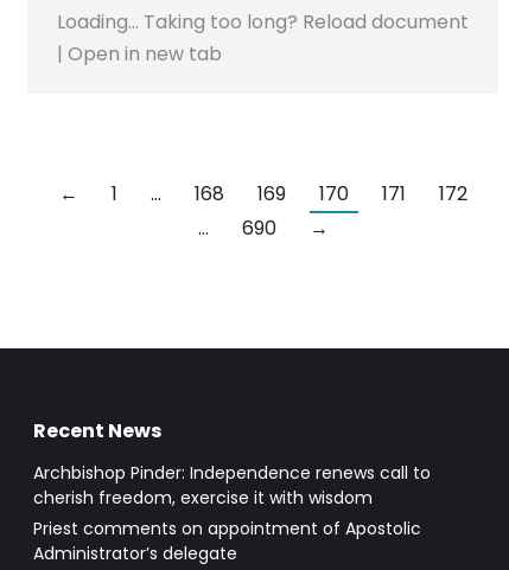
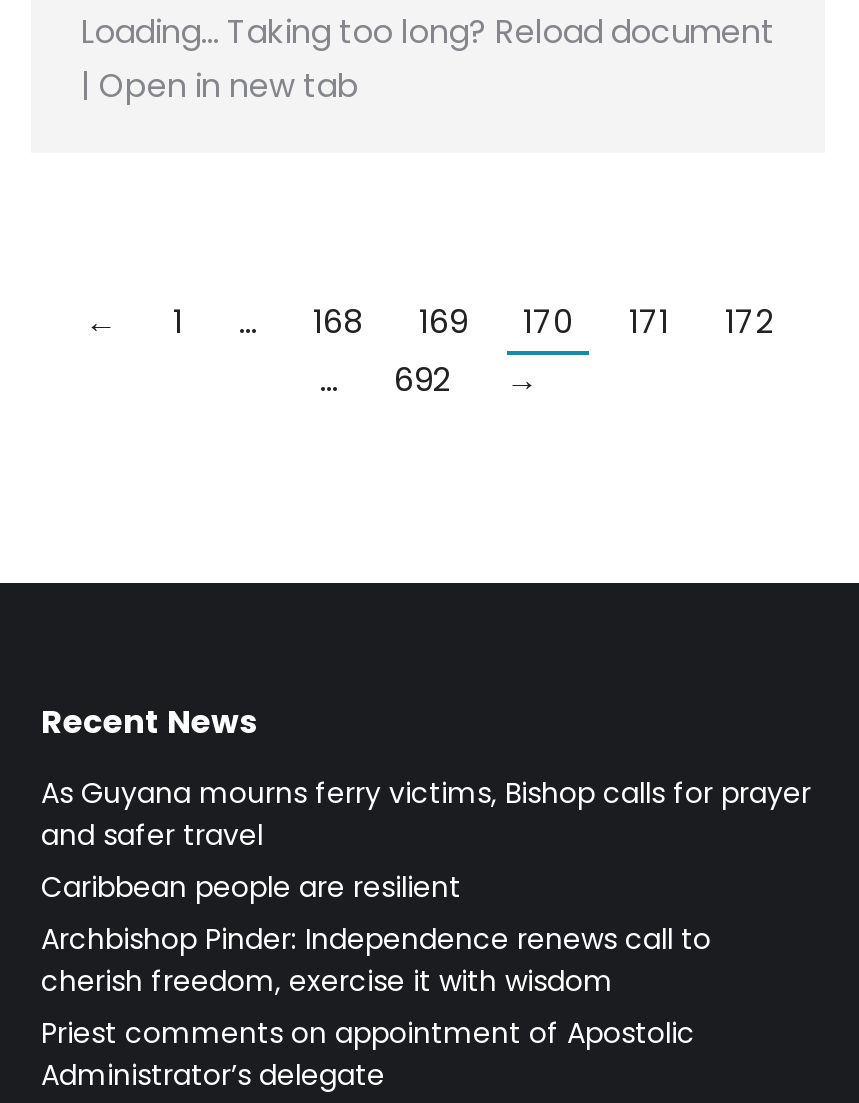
- 690
+ 692

+ As Guyana mourns ferry victims, Bishop calls for prayer
+ and safer travel
+ Caribbean people are resilient
